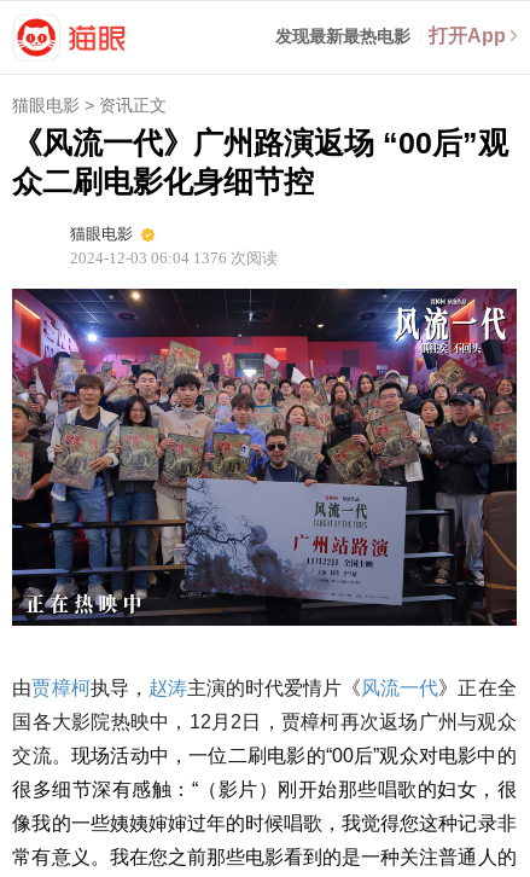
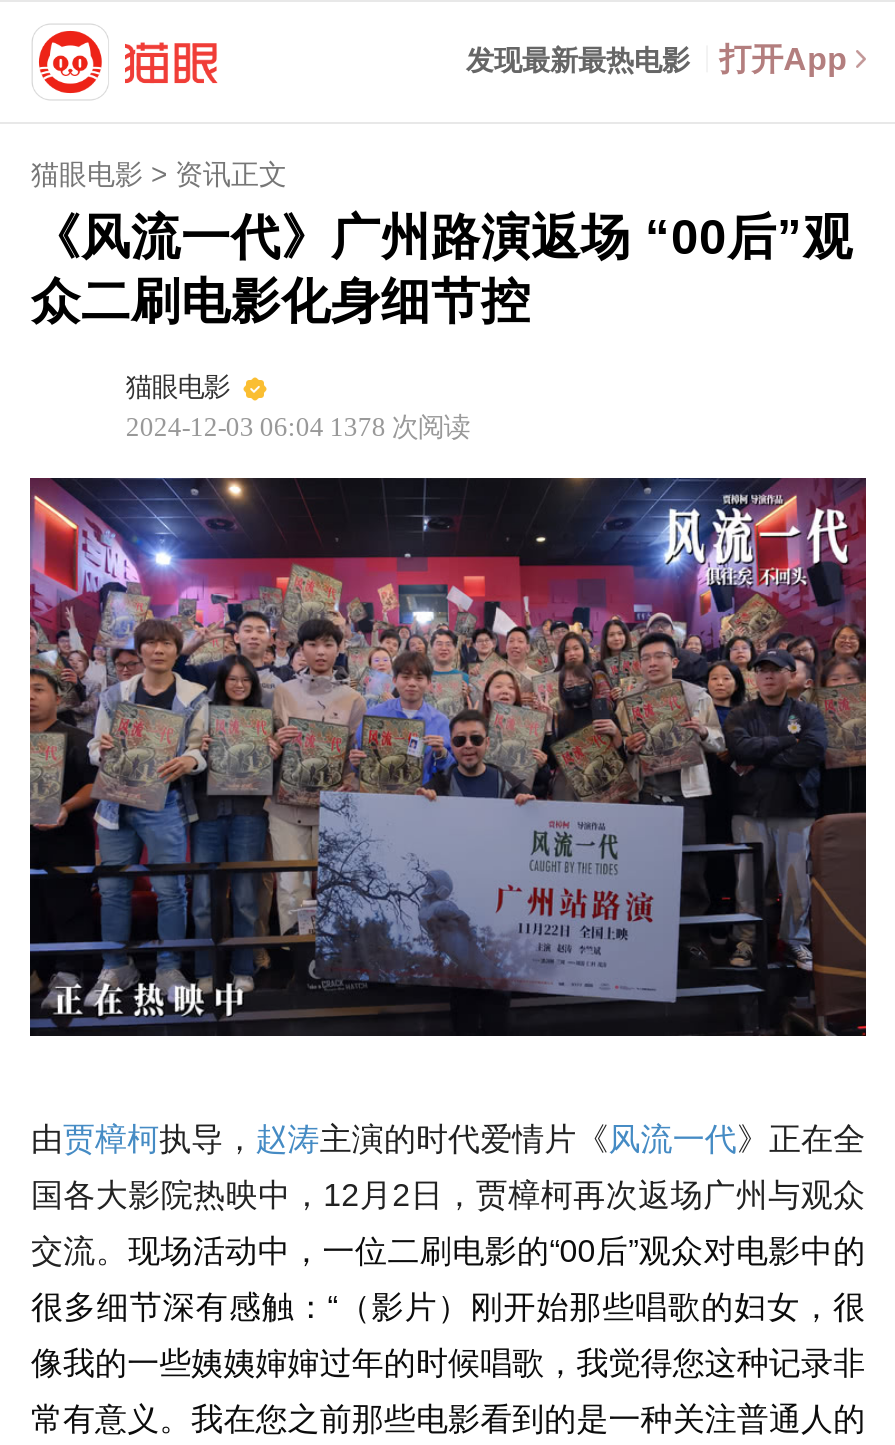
- 2024-12-03 06:04 1376次阅读
+ 2024-12-03 06:04 1378次阅读
